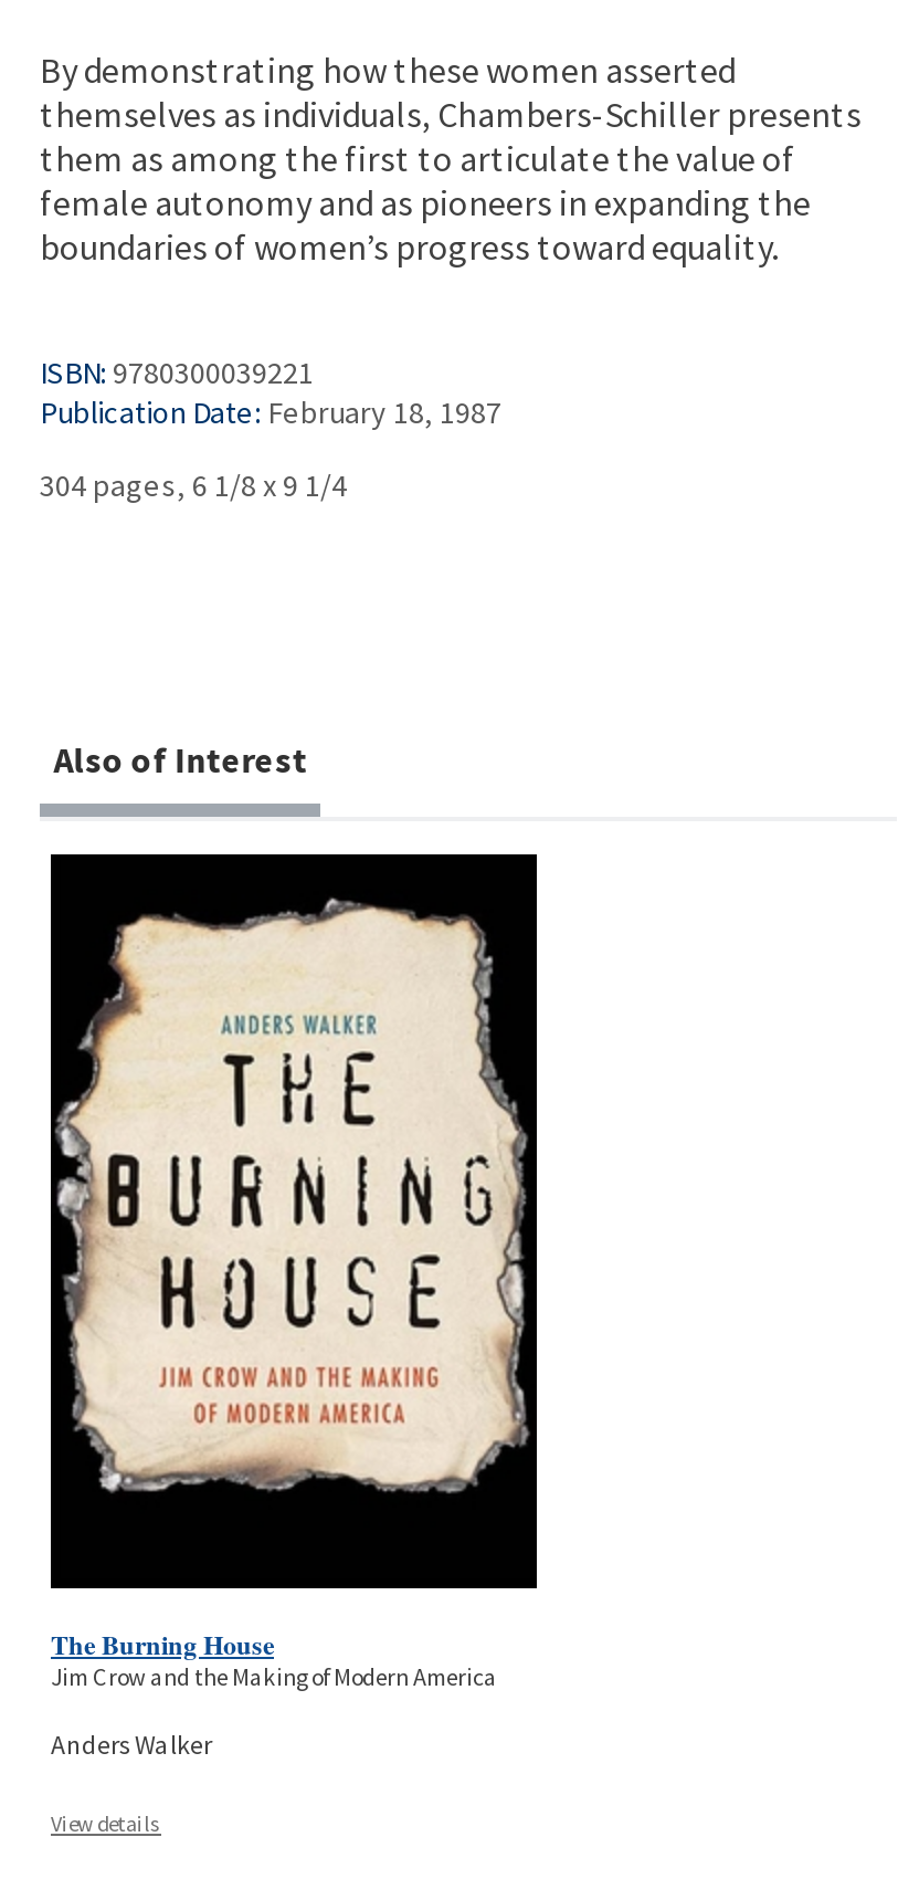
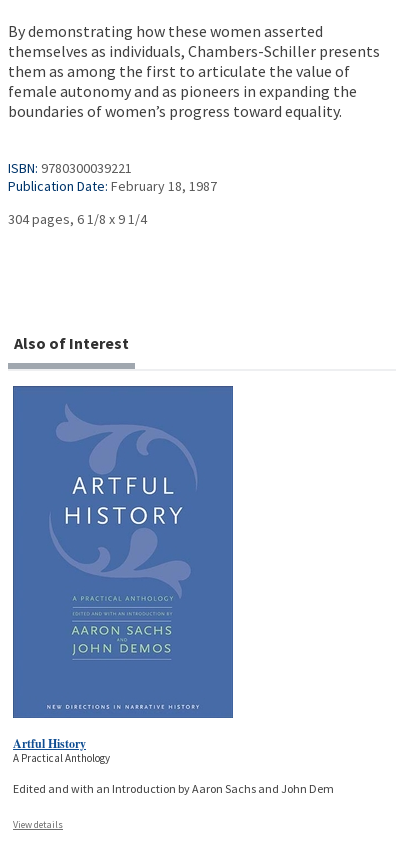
- [image]
- The Burning House
- Jim Crow and the Making of Modern America
+ [image]
+ Artful History
+ A Practical Anthology

- Anders Walker
+ Edited and with an Introduction by Aaron Sachs and John Dem
